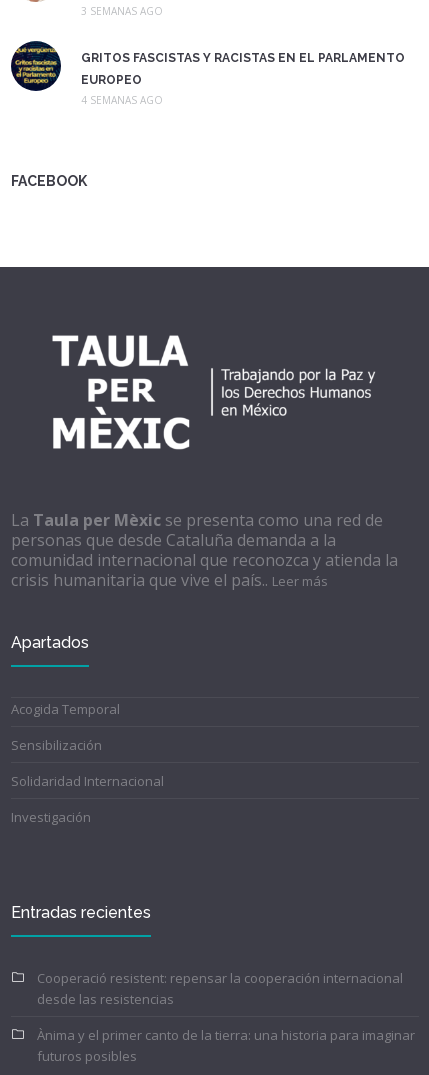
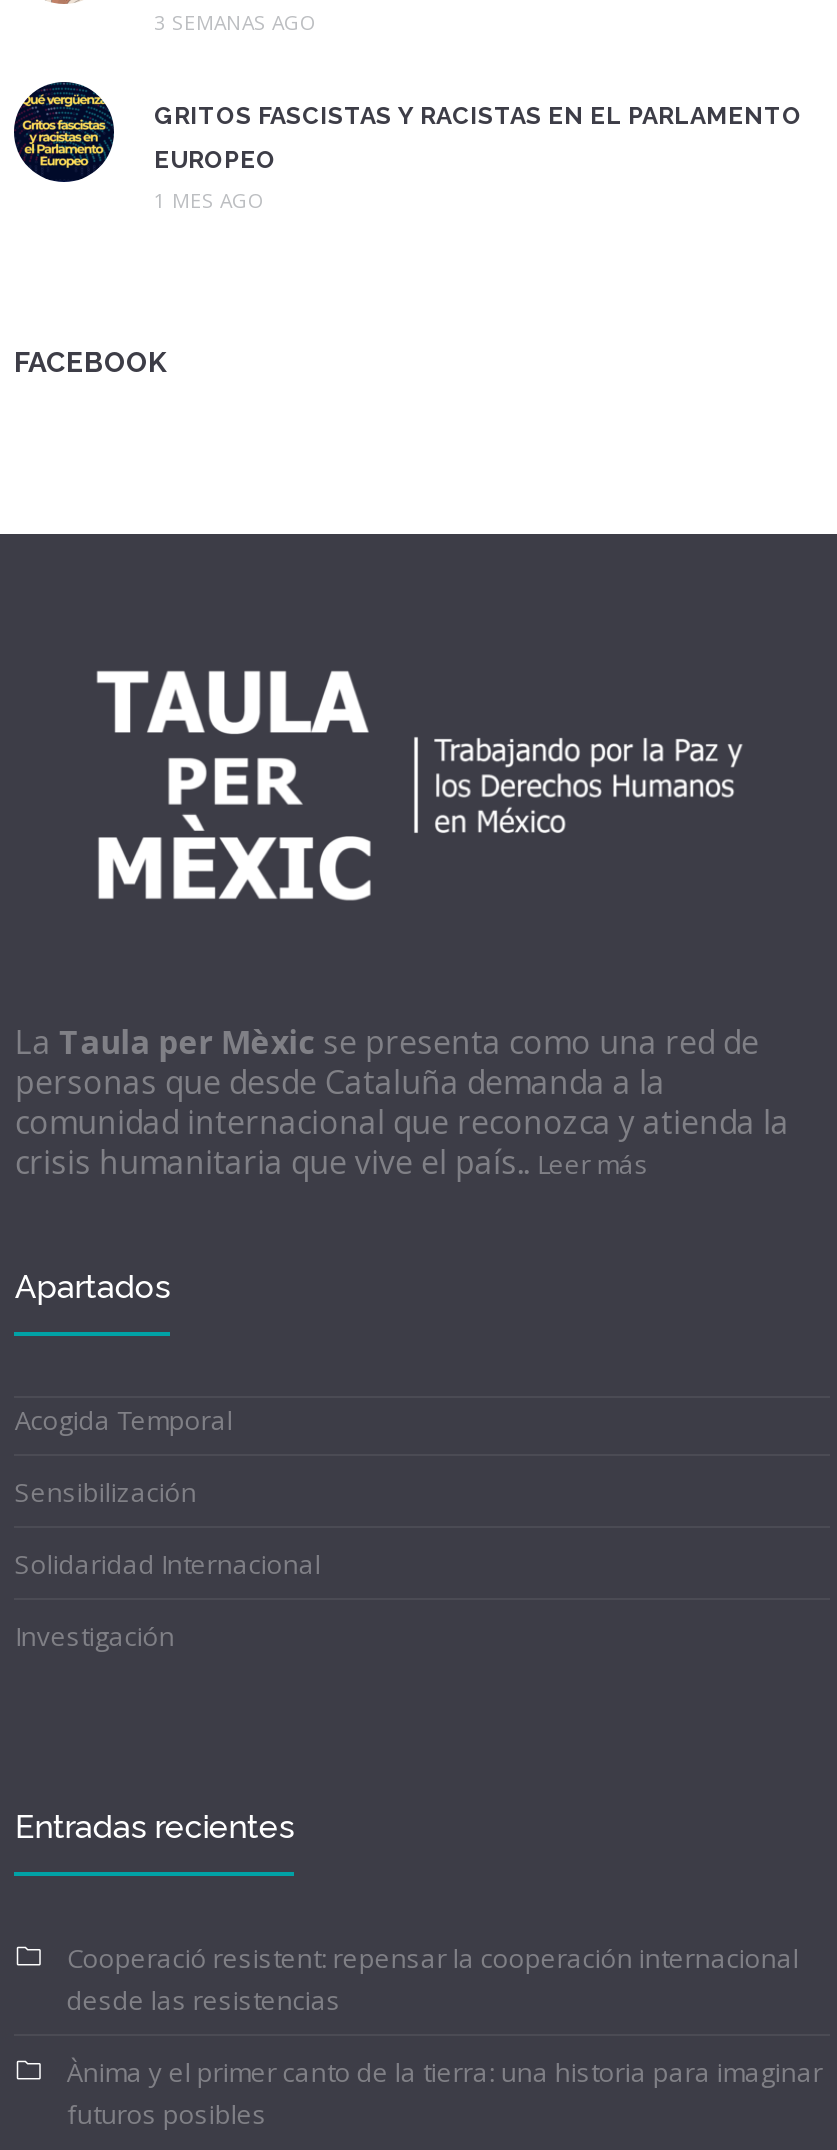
- 4 SEMANAS AGO
+ 1 MES AGO
